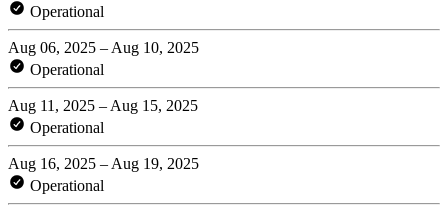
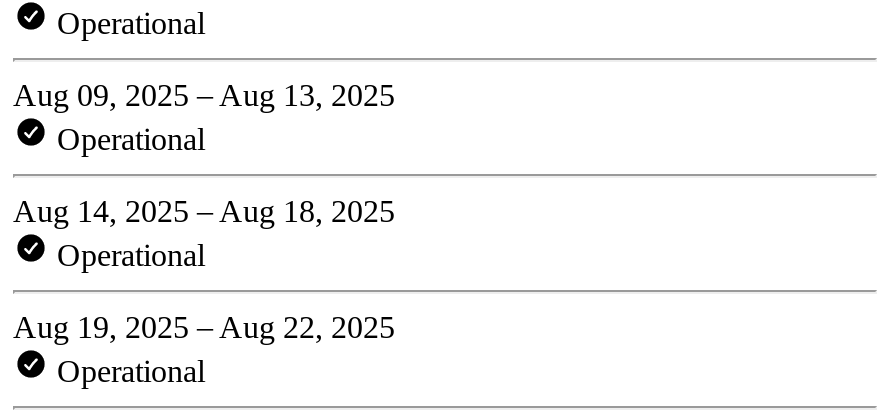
- Aug 06, 2025 – Aug 10, 2025
+ Aug 09, 2025 – Aug 13, 2025

- Aug 11, 2025 – Aug 15, 2025
+ Aug 14, 2025 – Aug 18, 2025

- Aug 16, 2025 – Aug 19, 2025
+ Aug 19, 2025 – Aug 22, 2025
